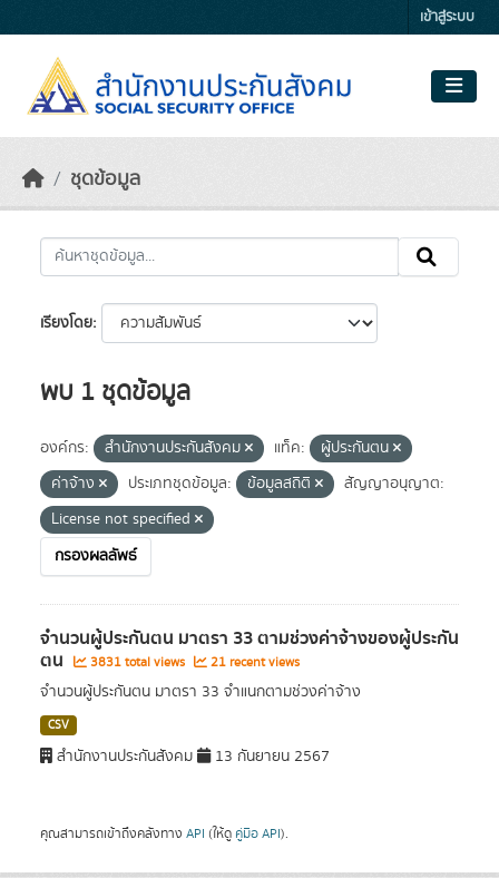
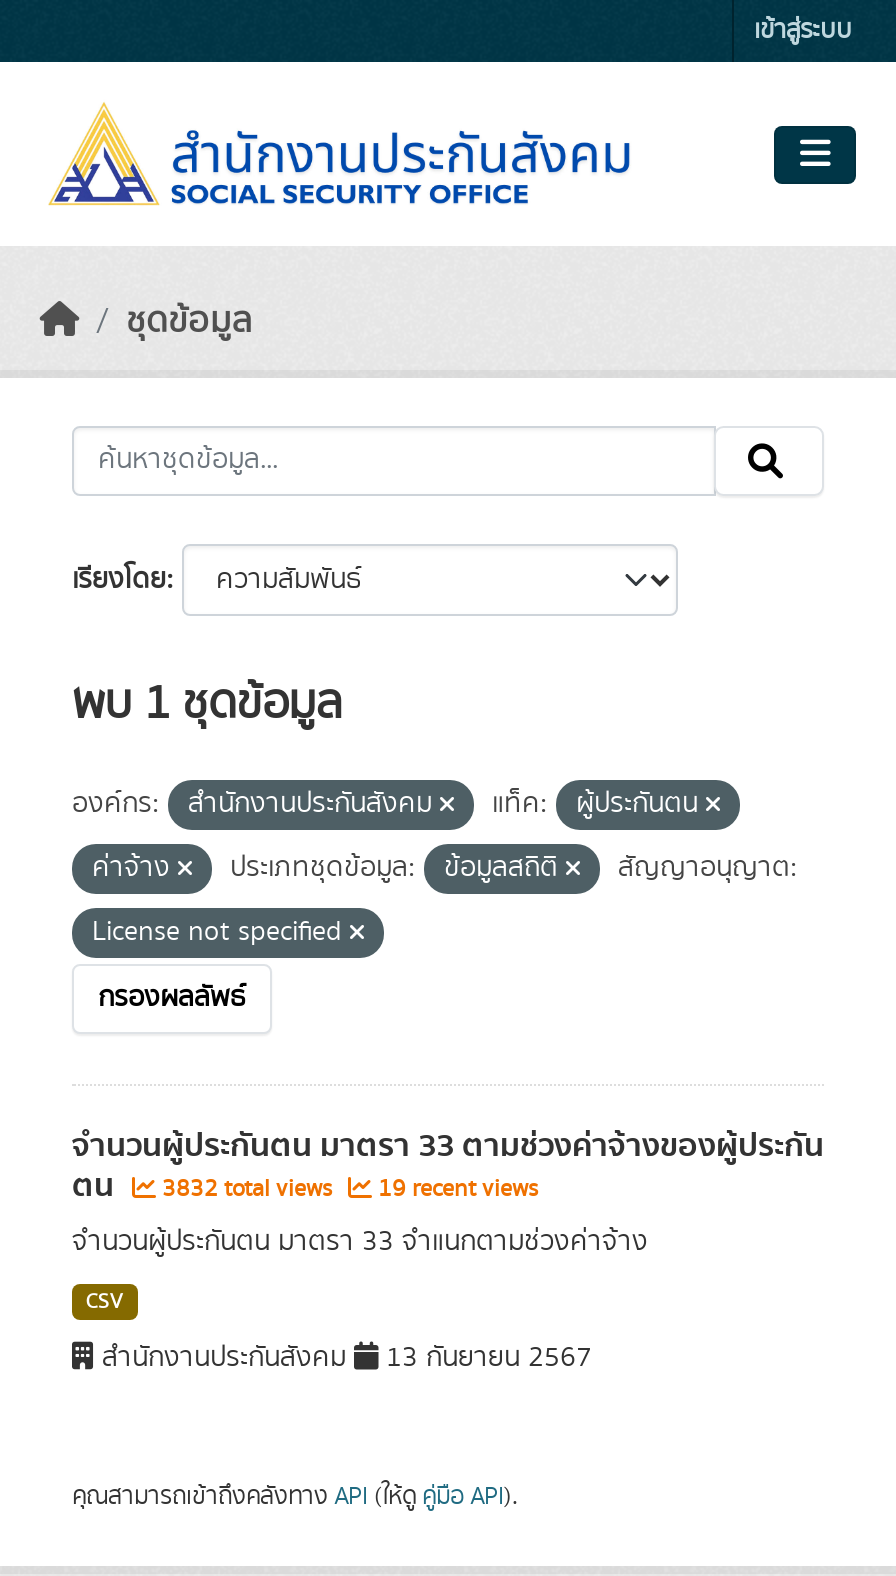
- 3831 total views
+ 3832 total views

- 21 recent views
+ 19 recent views
